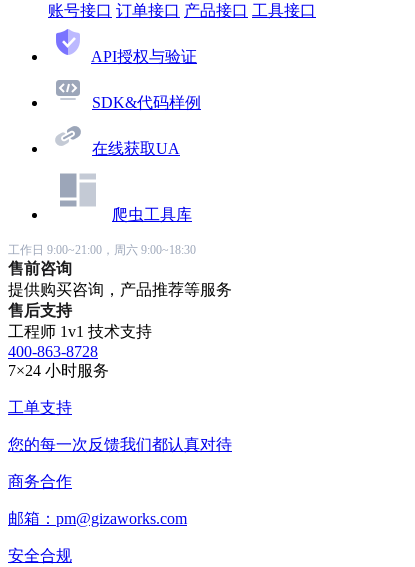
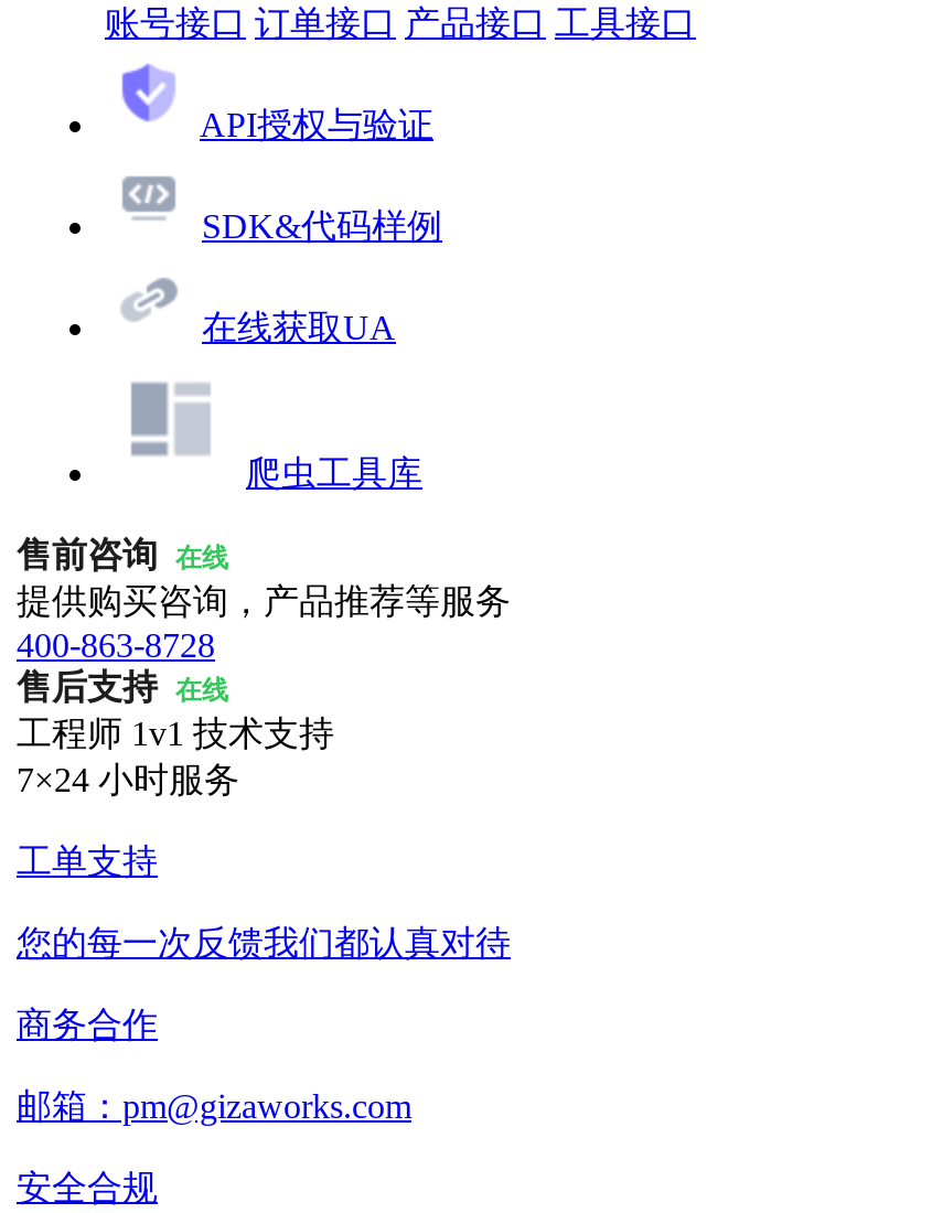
- 工作日 9:00~21:00，周六 9:00~18:30
- 售前咨询
+ 售前咨询 在线

- 售后支持
+ 400-863-8728
+ 售后支持 在线

- 400-863-8728
